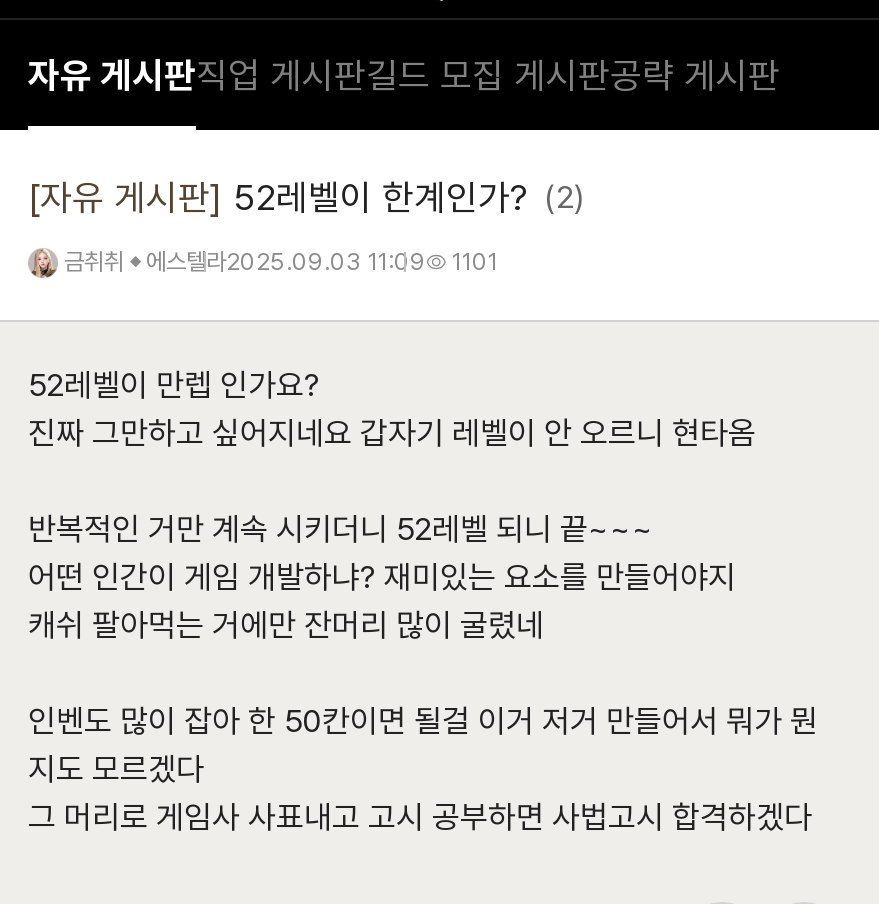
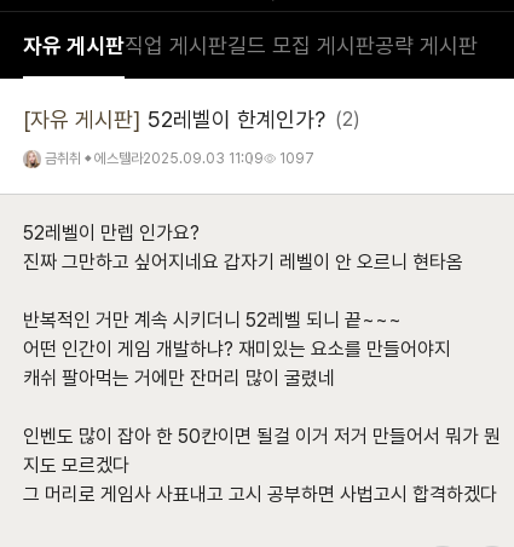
- 금취취 에스텔라2025.09.03 11:09 1101
+ 금취취 에스텔라2025.09.03 11:09 1097
